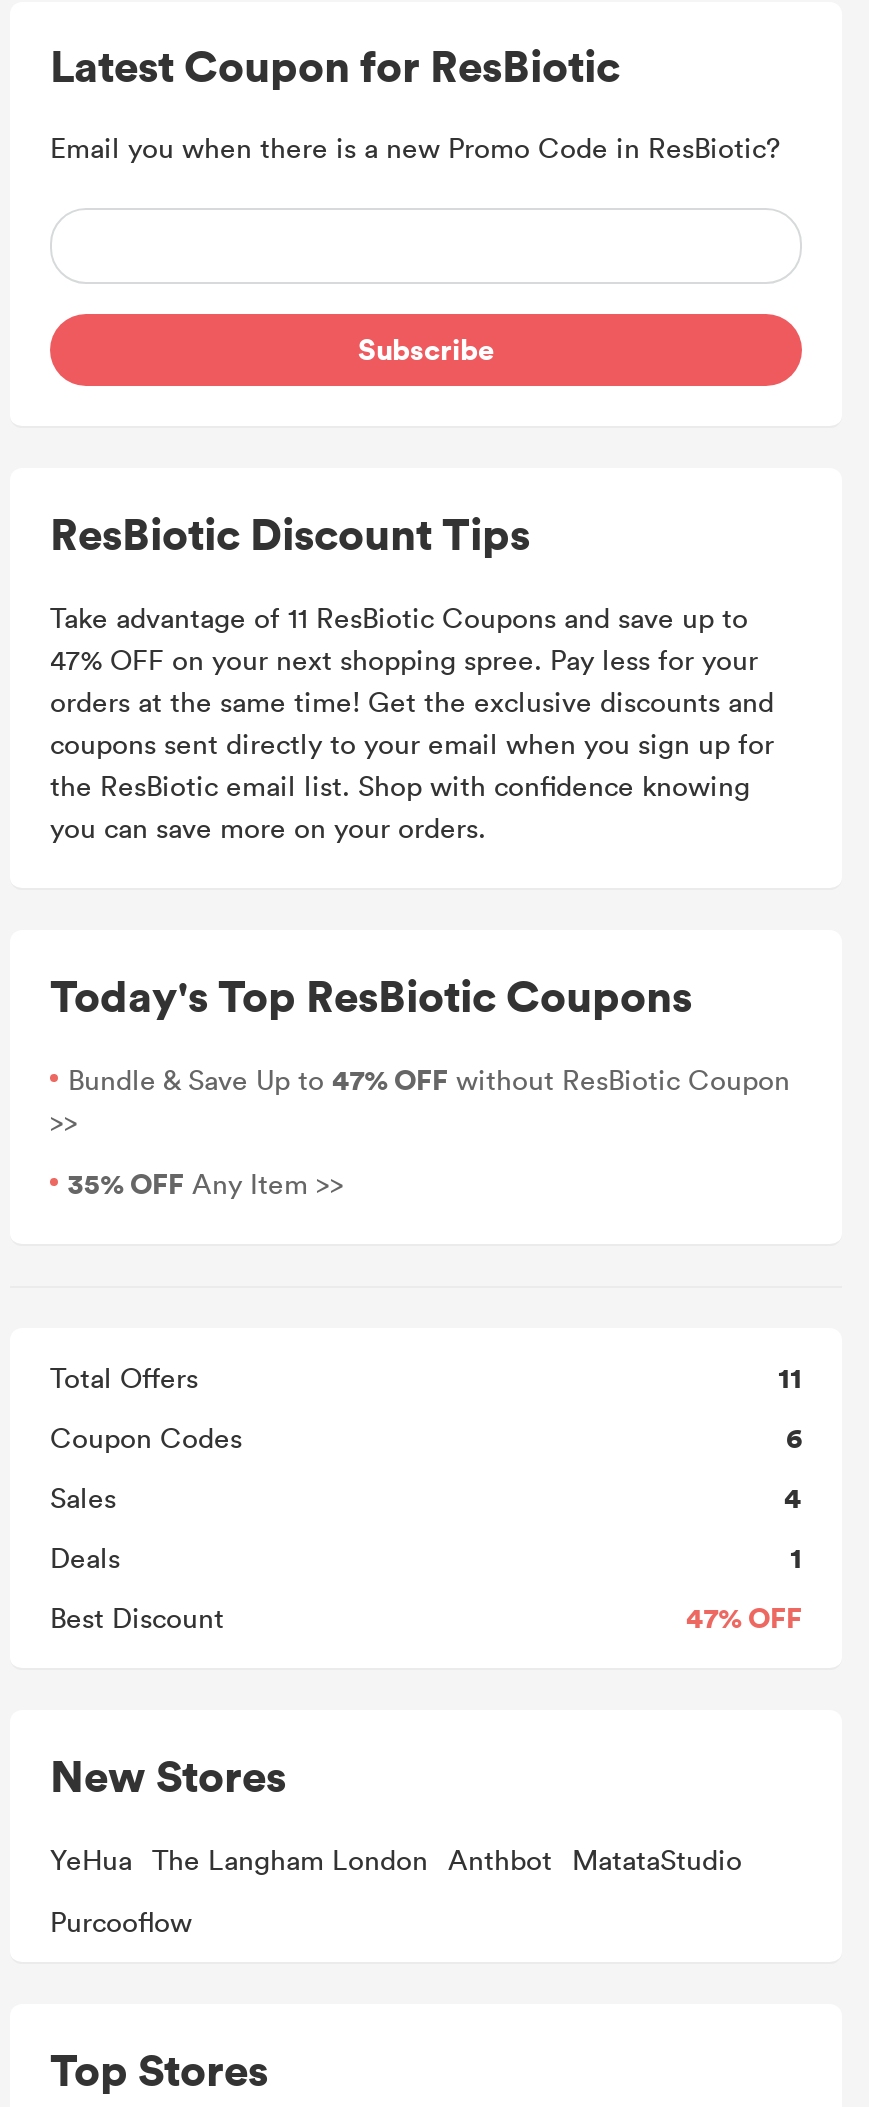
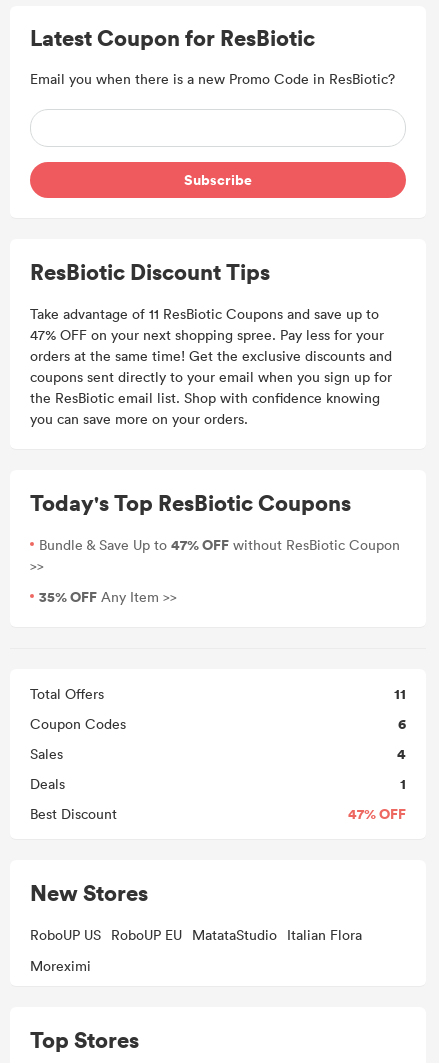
- YeHua The Langham London Anthbot MatataStudio
+ RoboUP US RoboUP EU MatataStudio Italian Flora

- Purcooflow
+ Moreximi
